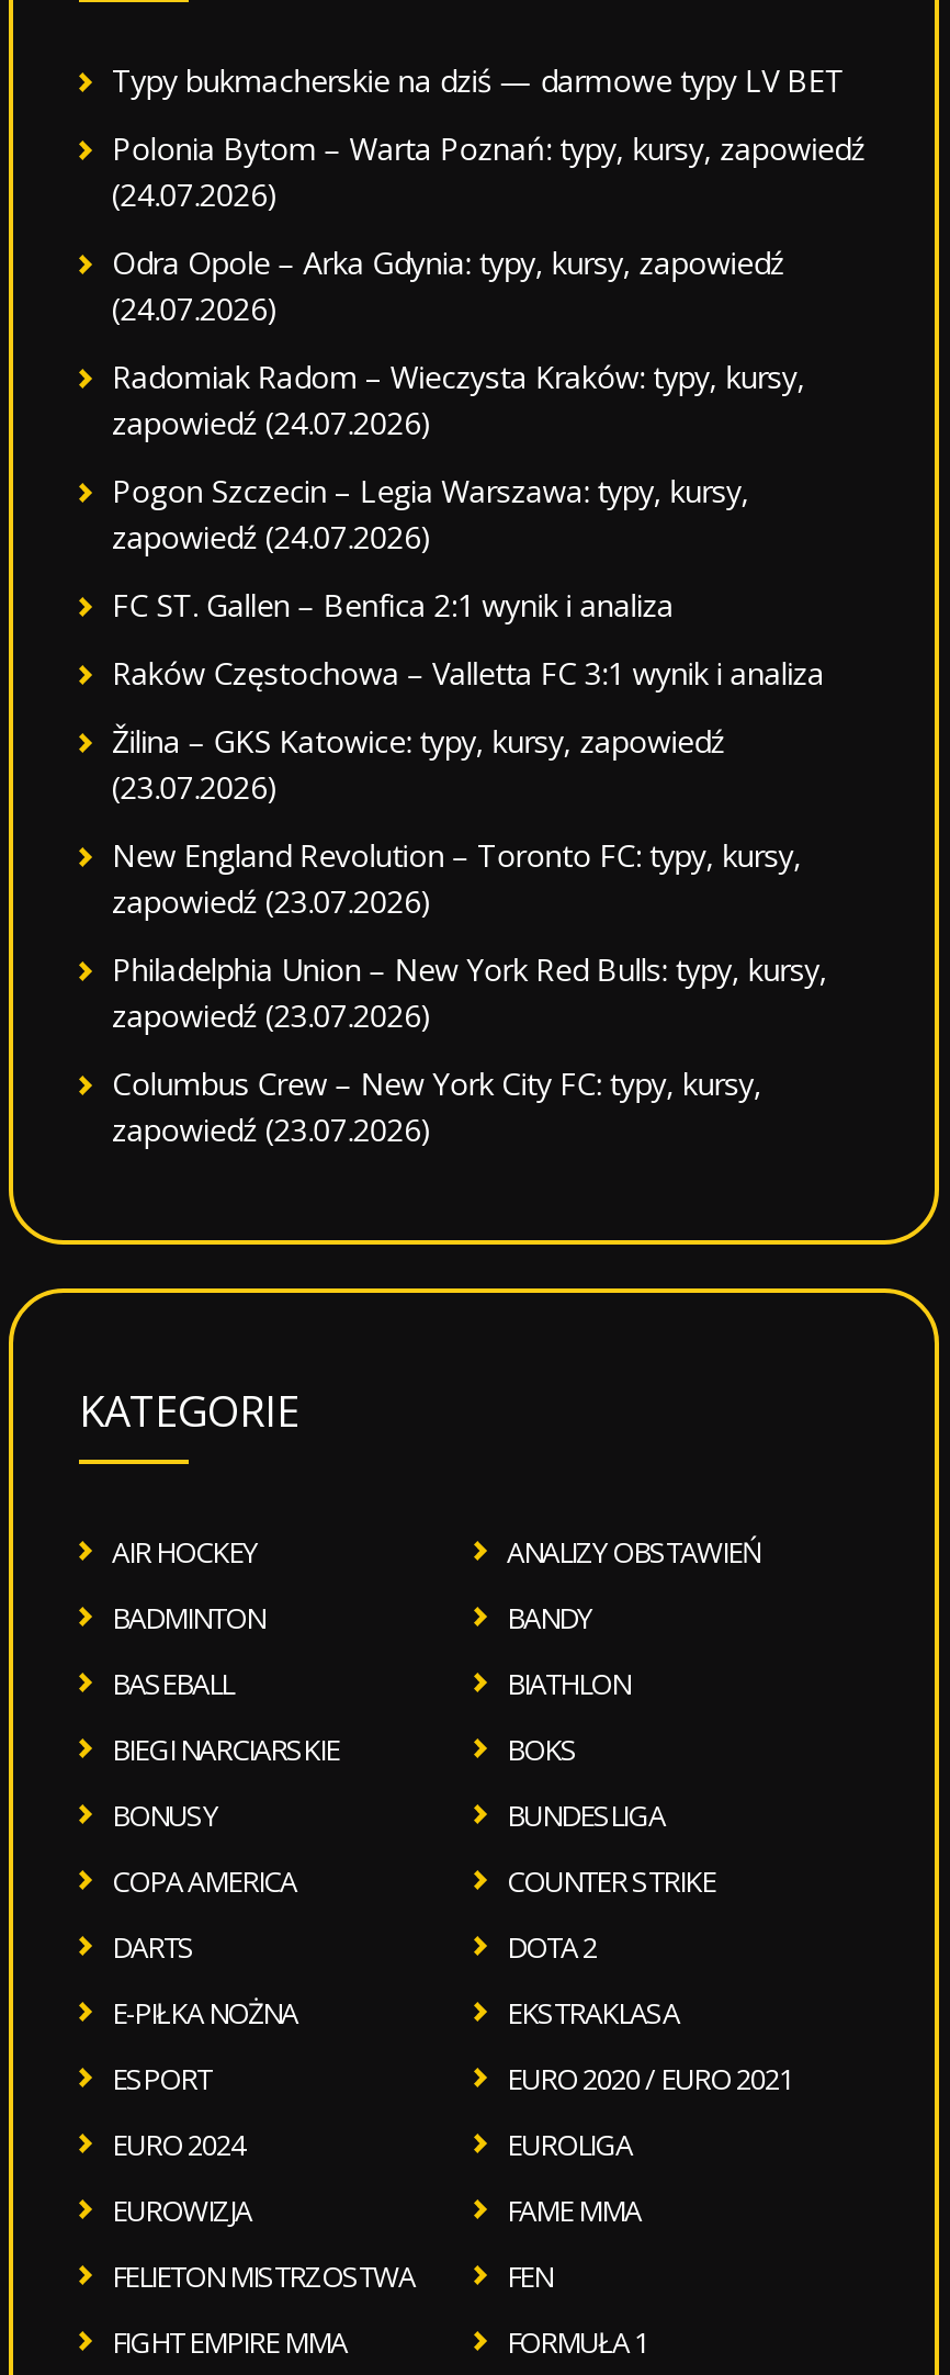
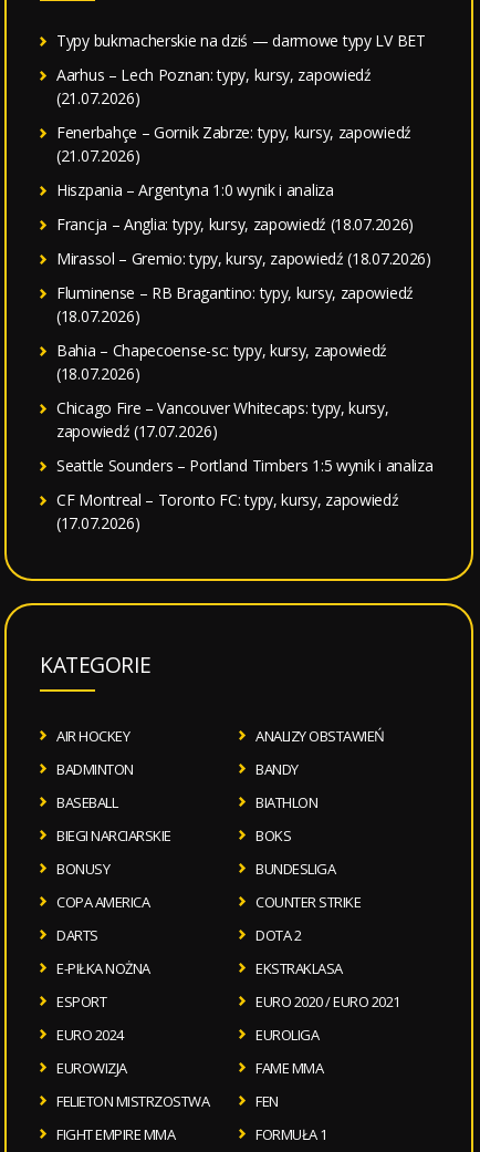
- Polonia Bytom – Warta Poznań: typy, kursy, zapowiedź
- (24.07.2026)
+ Aarhus – Lech Poznan: typy, kursy, zapowiedź
+ (21.07.2026)

- Odra Opole – Arka Gdynia: typy, kursy, zapowiedź
- (24.07.2026)
+ Fenerbahçe – Gornik Zabrze: typy, kursy, zapowiedź
+ (21.07.2026)

- Radomiak Radom – Wieczysta Kraków: typy, kursy,
- zapowiedź (24.07.2026)
+ Hiszpania – Argentyna 1:0 wynik i analiza

- Pogon Szczecin – Legia Warszawa: typy, kursy,
- zapowiedź (24.07.2026)
+ Francja – Anglia: typy, kursy, zapowiedź (18.07.2026)

- FC ST. Gallen – Benfica 2:1 wynik i analiza
+ Mirassol – Gremio: typy, kursy, zapowiedź (18.07.2026)

- Raków Częstochowa – Valletta FC 3:1 wynik i analiza
+ Fluminense – RB Bragantino: typy, kursy, zapowiedź
+ (18.07.2026)

- Žilina – GKS Katowice: typy, kursy, zapowiedź
- (23.07.2026)
+ Bahia – Chapecoense-sc: typy, kursy, zapowiedź
+ (18.07.2026)

- New England Revolution – Toronto FC: typy, kursy,
- zapowiedź (23.07.2026)
+ Chicago Fire – Vancouver Whitecaps: typy, kursy,
+ zapowiedź (17.07.2026)

- Philadelphia Union – New York Red Bulls: typy, kursy,
- zapowiedź (23.07.2026)
+ Seattle Sounders – Portland Timbers 1:5 wynik i analiza

- Columbus Crew – New York City FC: typy, kursy,
- zapowiedź (23.07.2026)
+ CF Montreal – Toronto FC: typy, kursy, zapowiedź
+ (17.07.2026)
